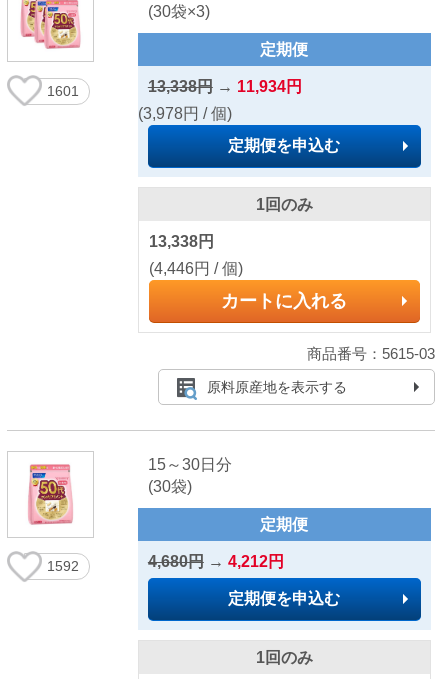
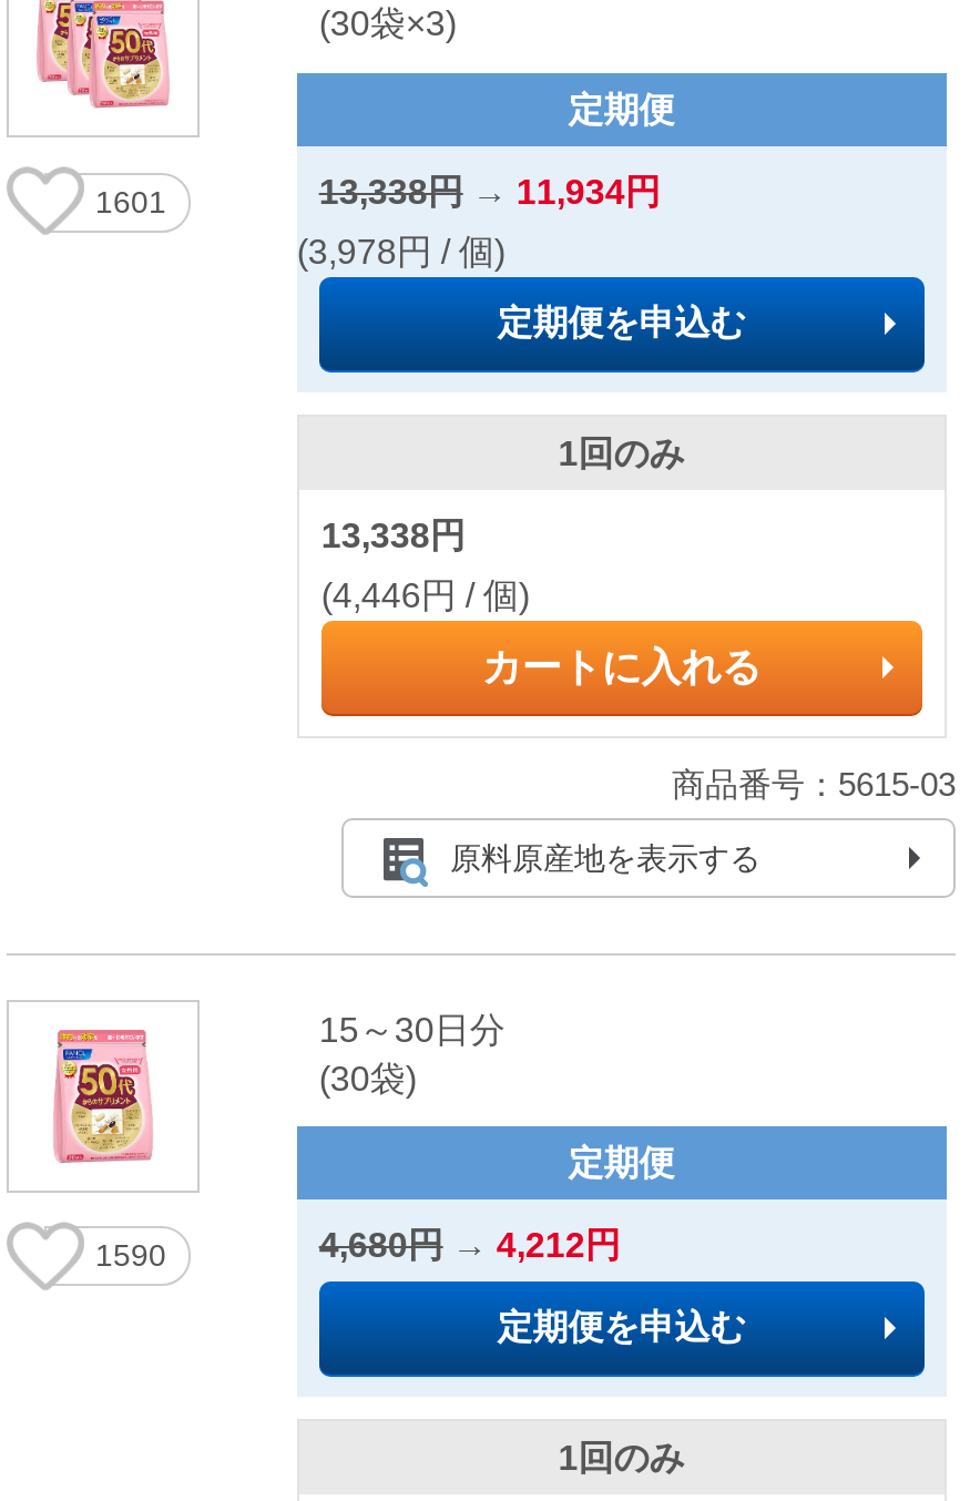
- 1592
+ 1590
